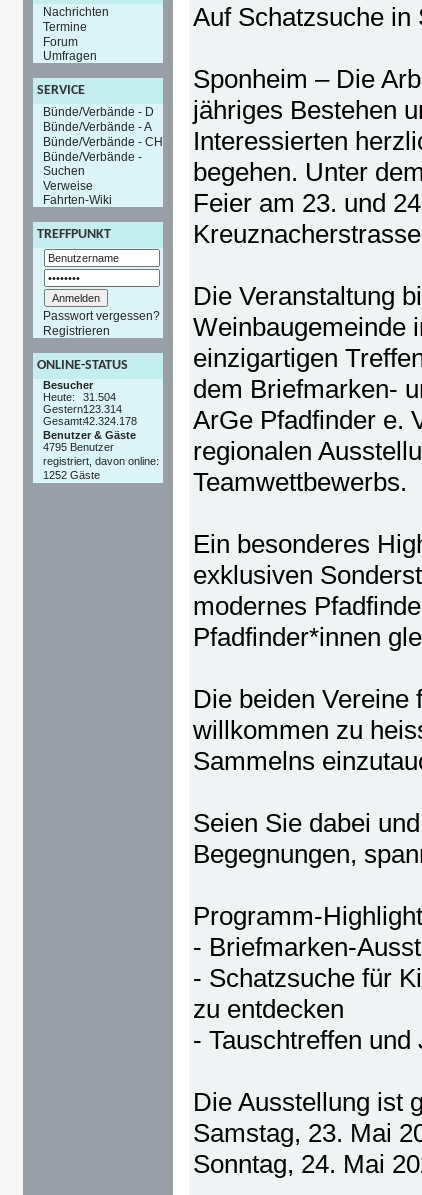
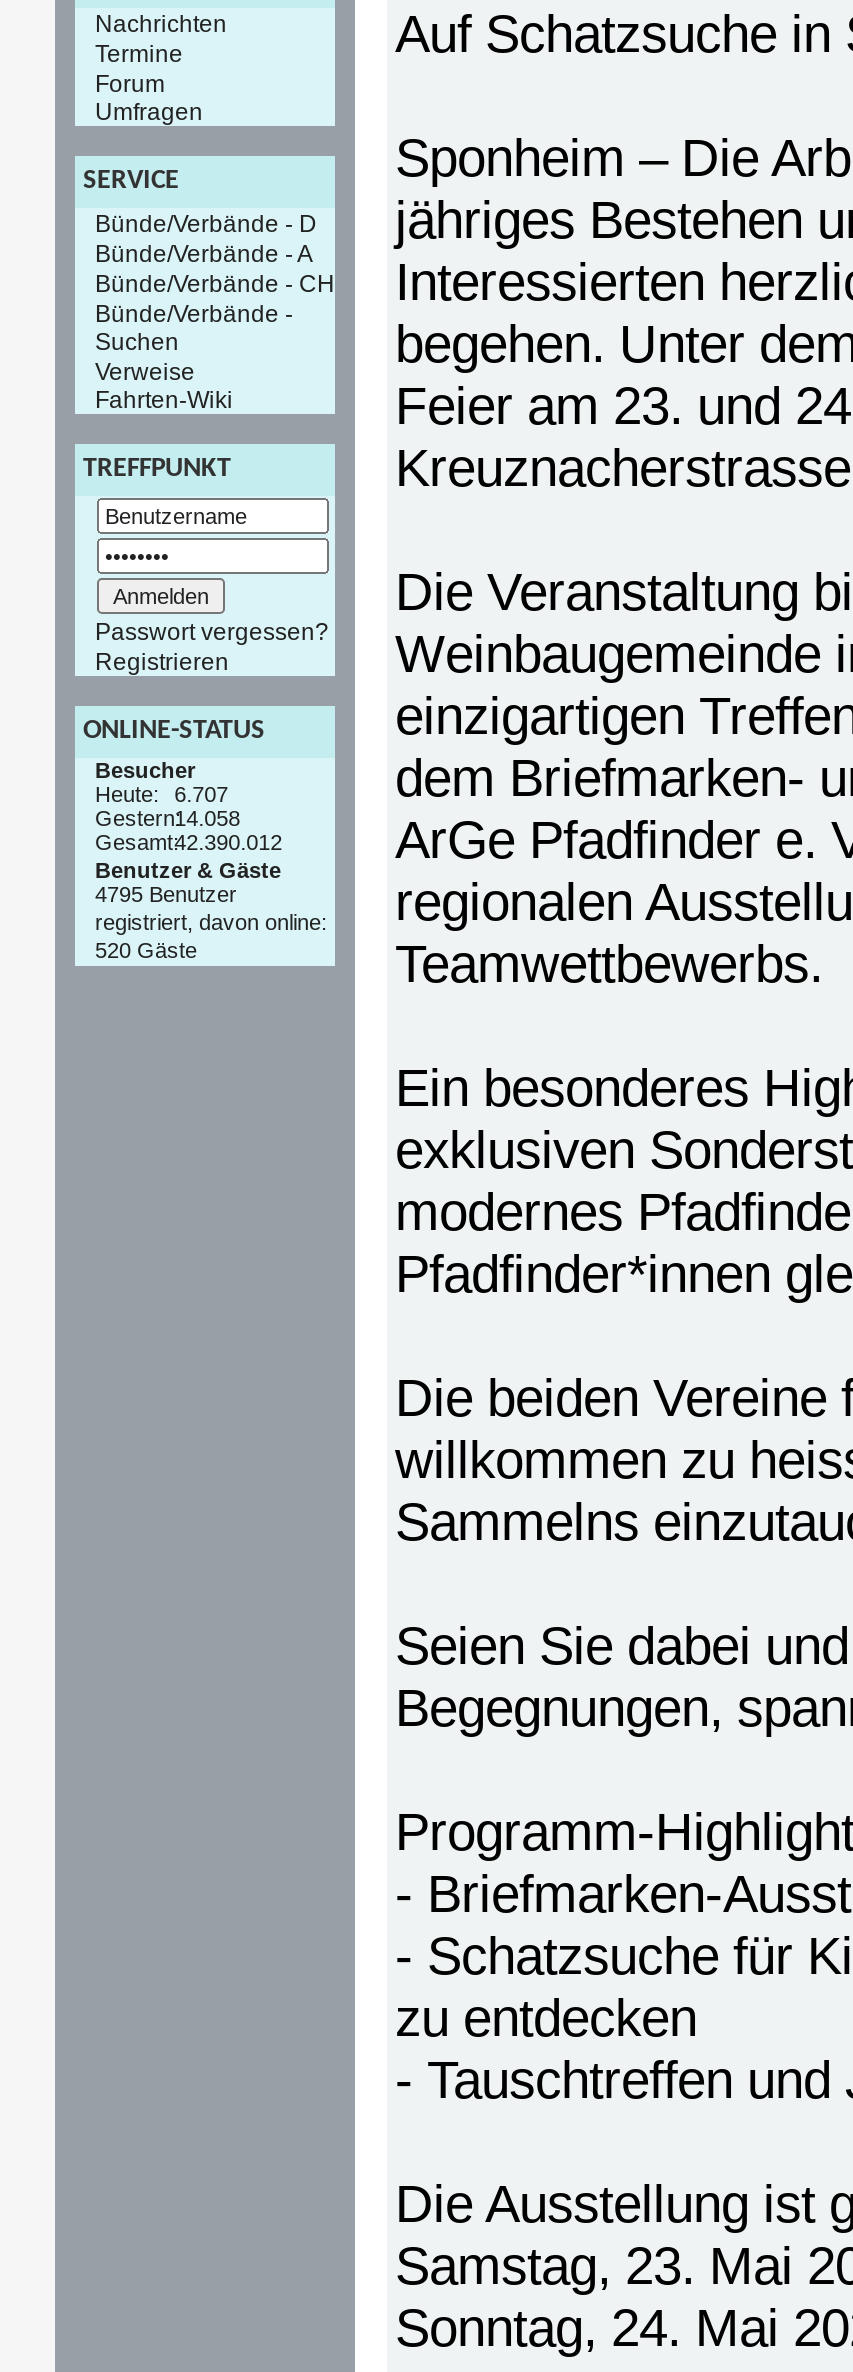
- Heute: 31.504
+ Heute: 6.707

- Gestern: 123.314
+ Gestern: 14.058

- 42.324.178
+ 42.390.012

- 1252 Gäste
+ 520 Gäste
